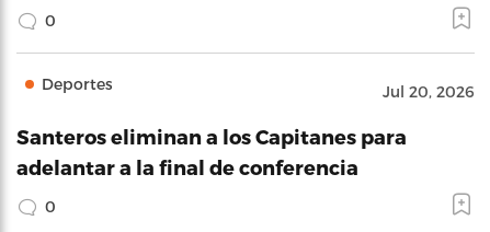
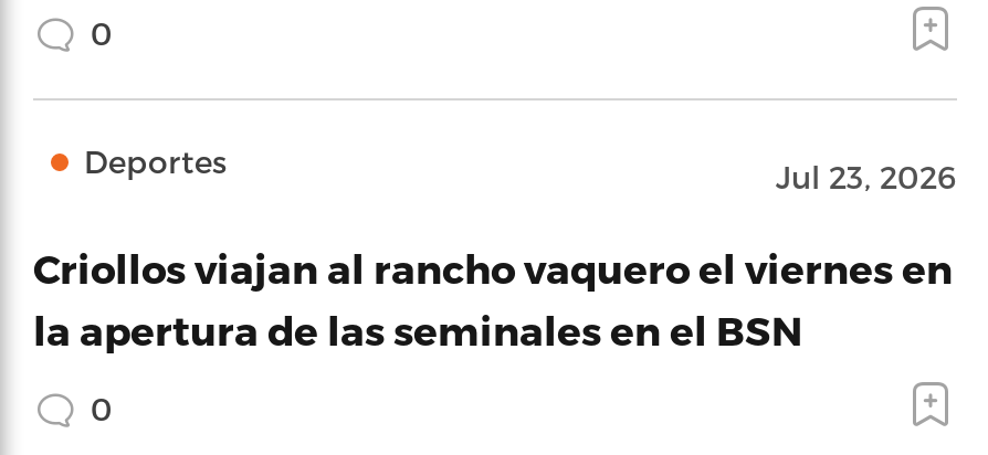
- Jul 20, 2026
+ Jul 23, 2026

- Santeros eliminan a los Capitanes para
- adelantar a la final de conferencia
+ Criollos viajan al rancho vaquero el viernes en
+ la apertura de las seminales en el BSN
